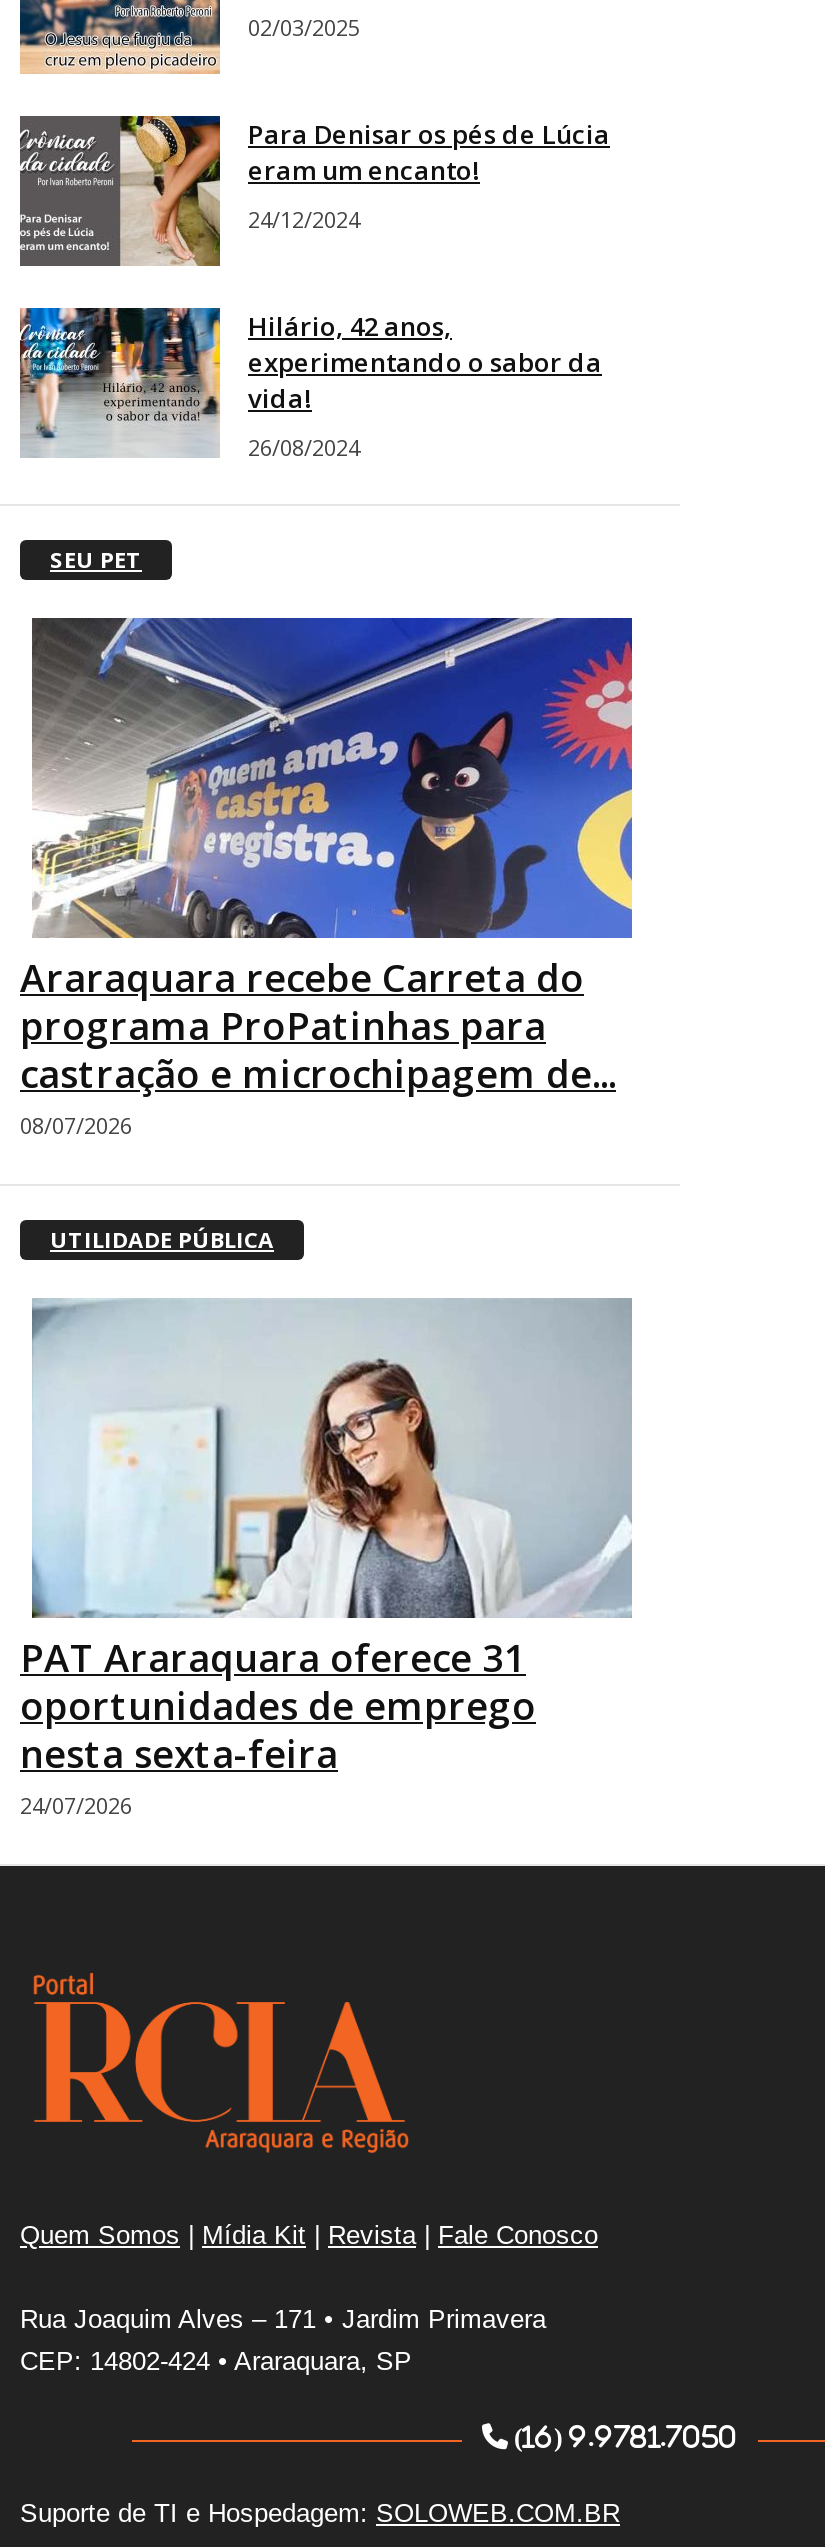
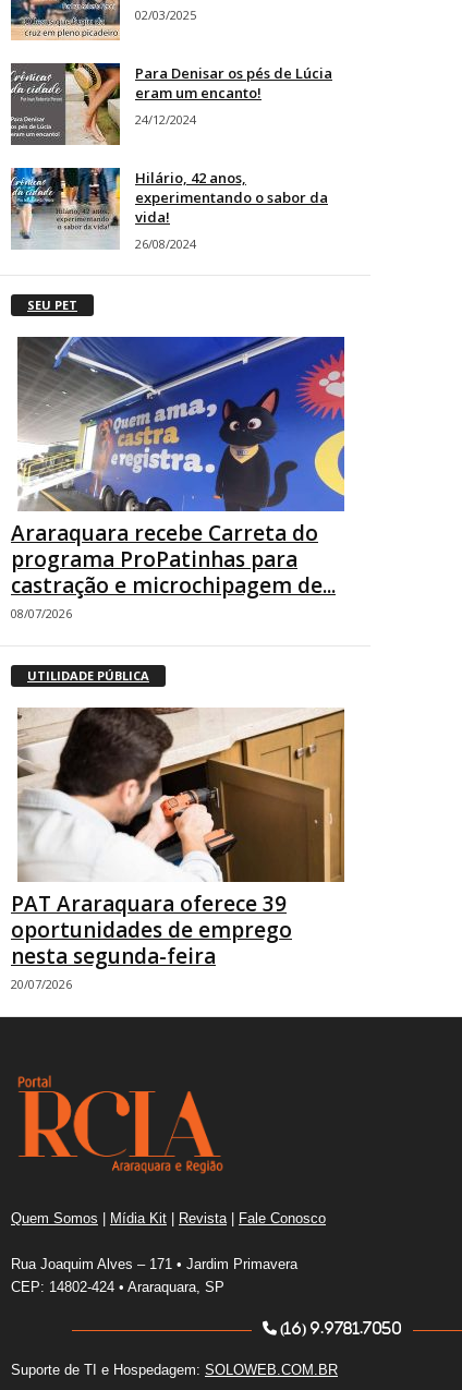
- [image]
- PAT Araraquara oferece 31
+ [image]
+ PAT Araraquara oferece 39

- nesta sexta-feira
+ nesta segunda-feira

- 24/07/2026
+ 20/07/2026
